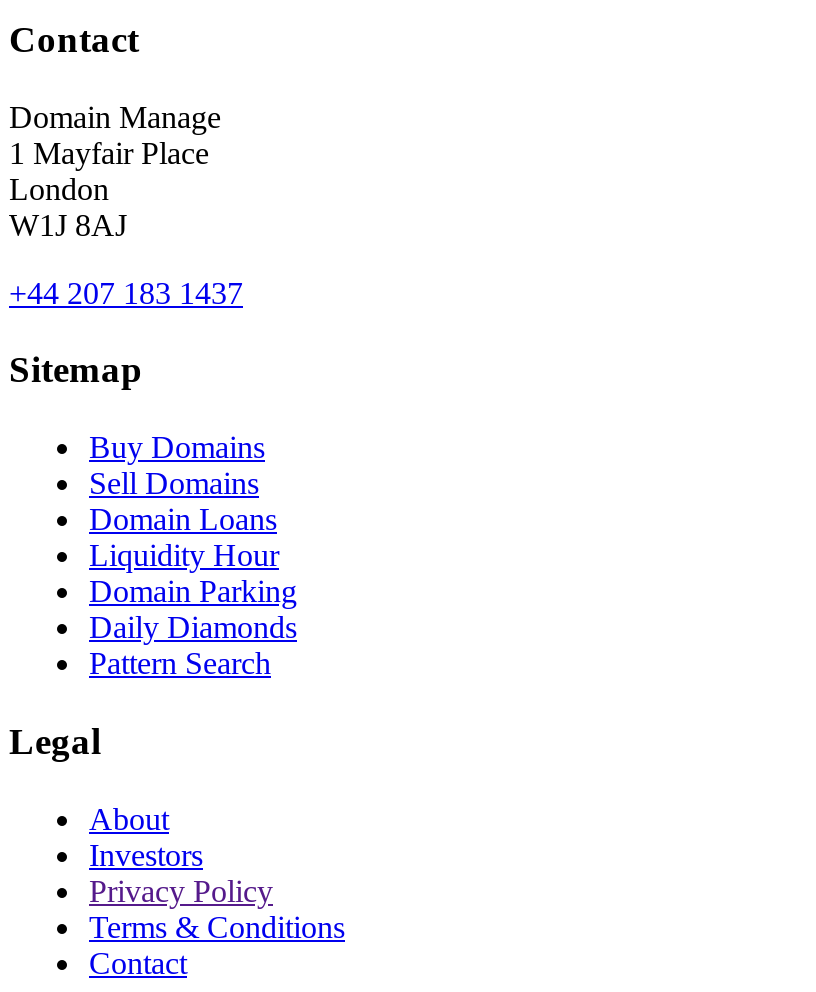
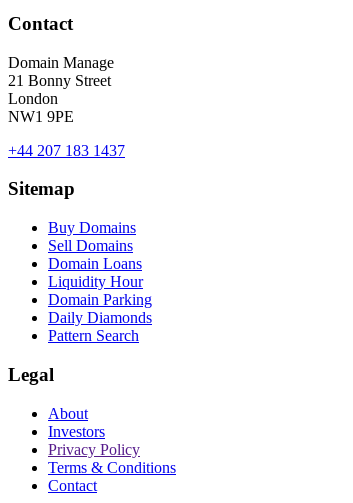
- 1 Mayfair Place
+ 21 Bonny Street

- W1J 8AJ
+ NW1 9PE
